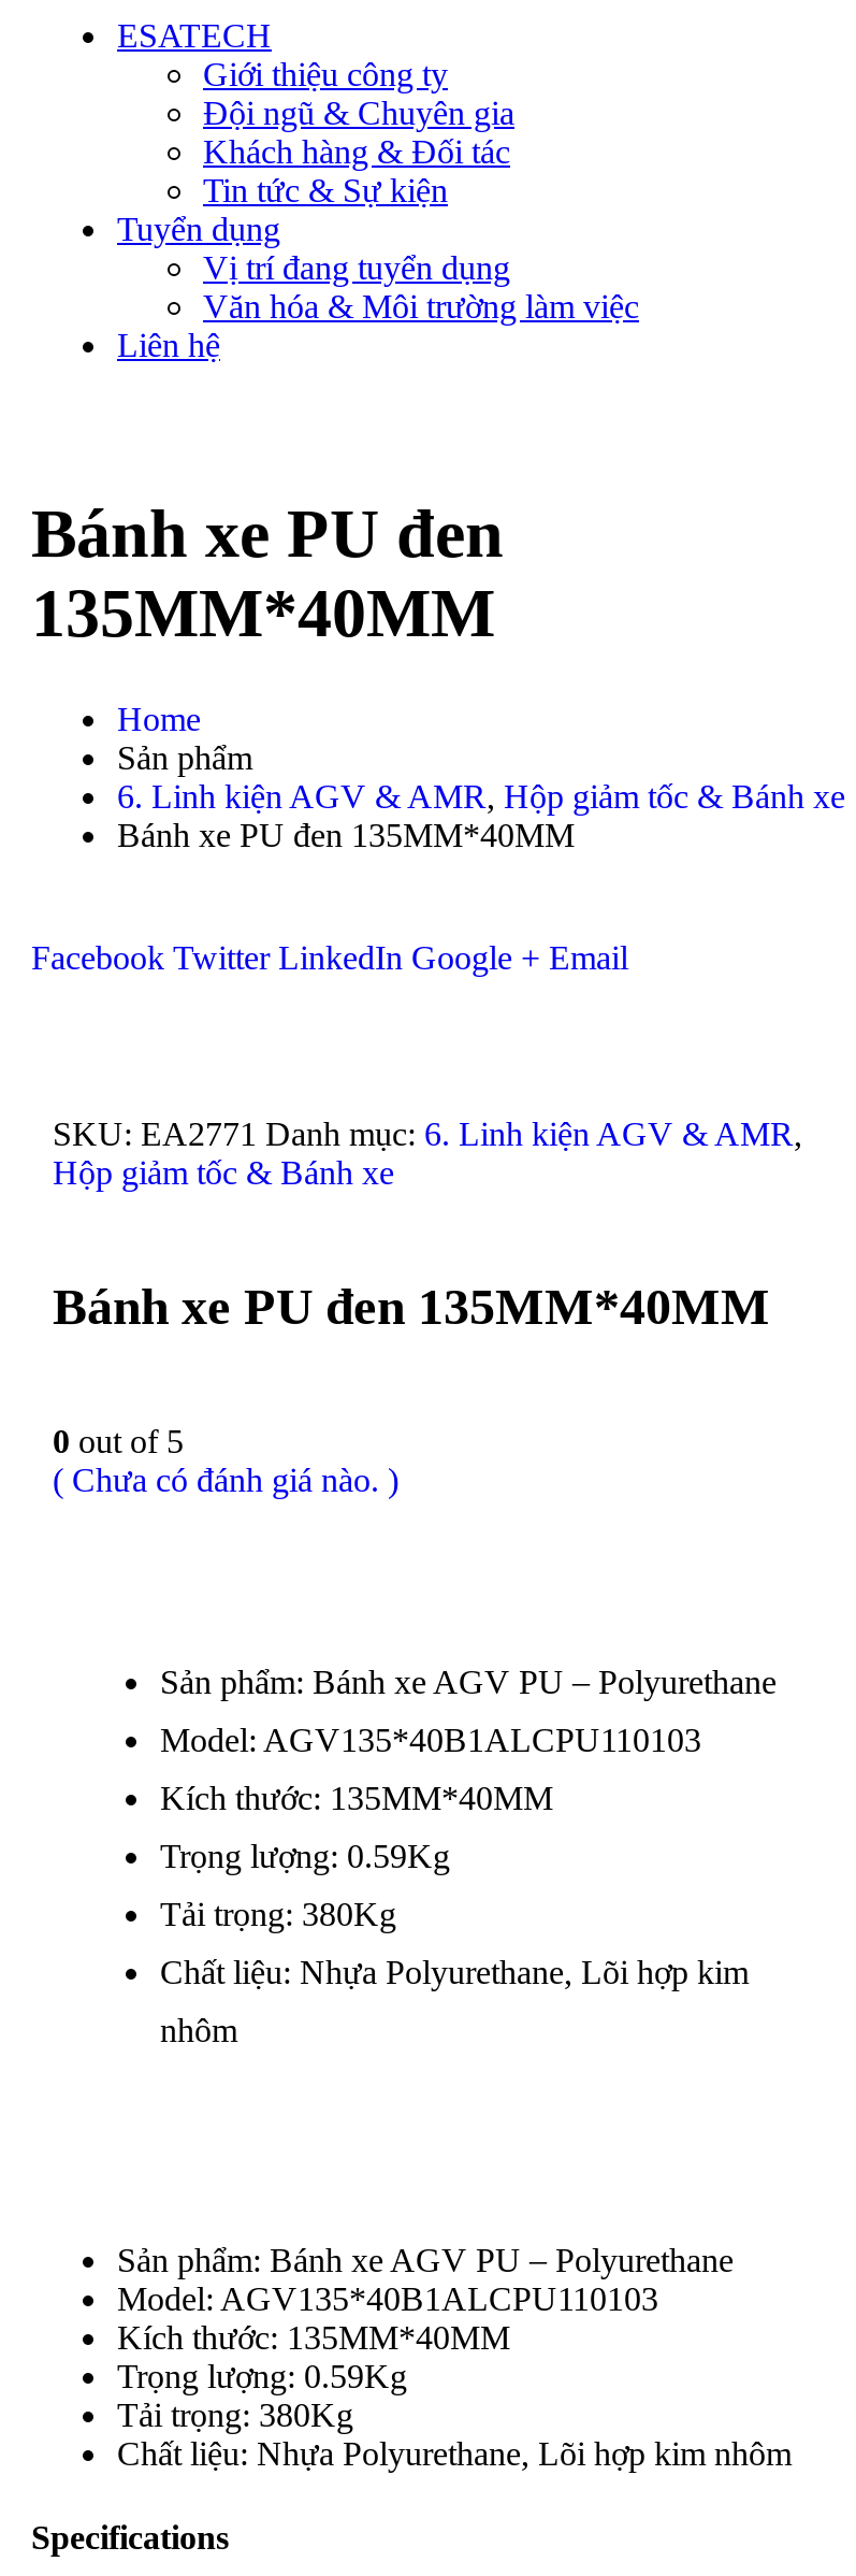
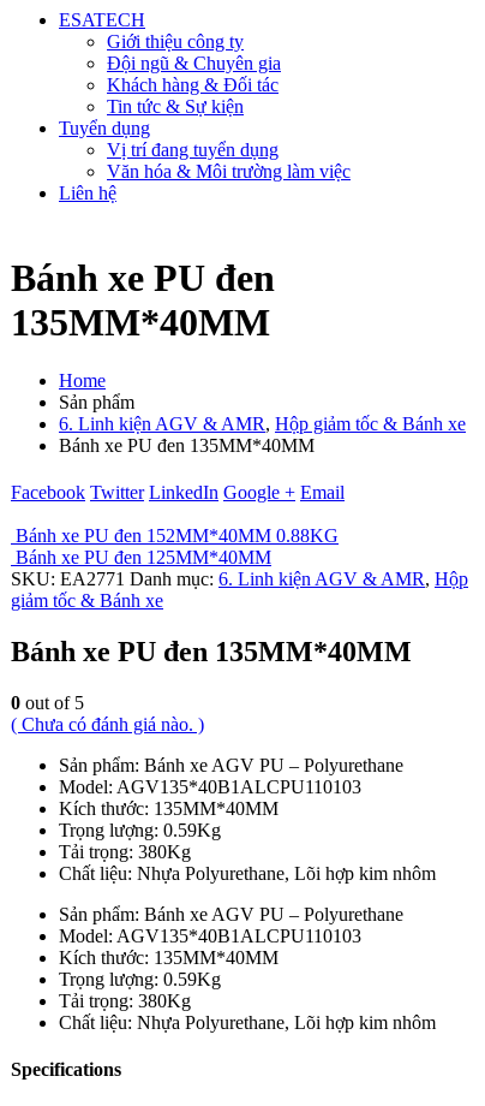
- SKU: EA2771 Danh mục: 6. Linh kiện AGV & AMR,
- Hộp giảm tốc & Bánh xe
+ Bánh xe PU đen 152MM*40MM 0.88KG
+ Bánh xe PU đen 125MM*40MM
+ SKU: EA2771 Danh mục: 6. Linh kiện AGV & AMR, Hộp
+ giảm tốc & Bánh xe
